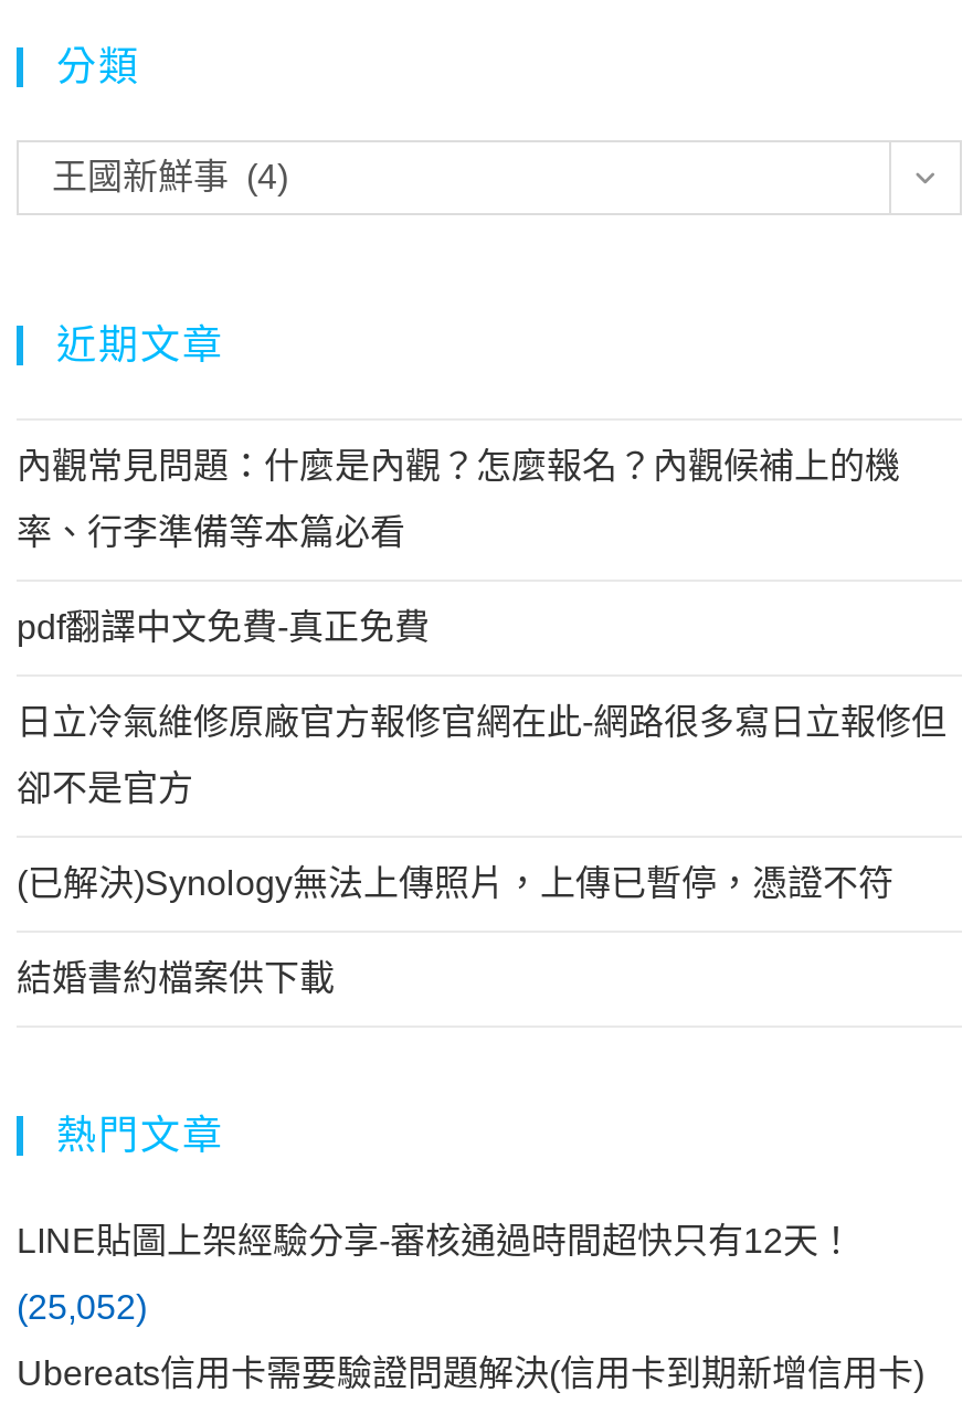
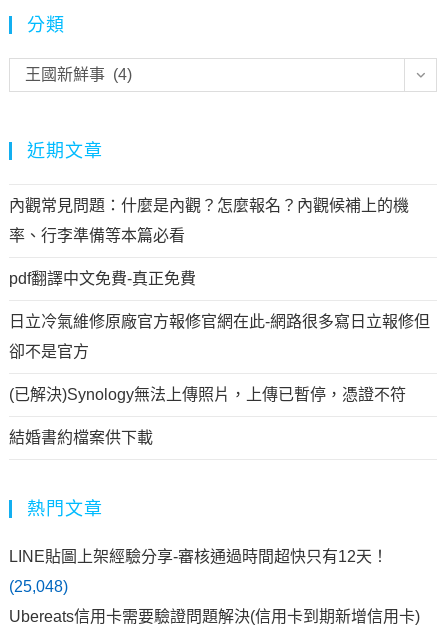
- (25,052)
+ (25,048)
